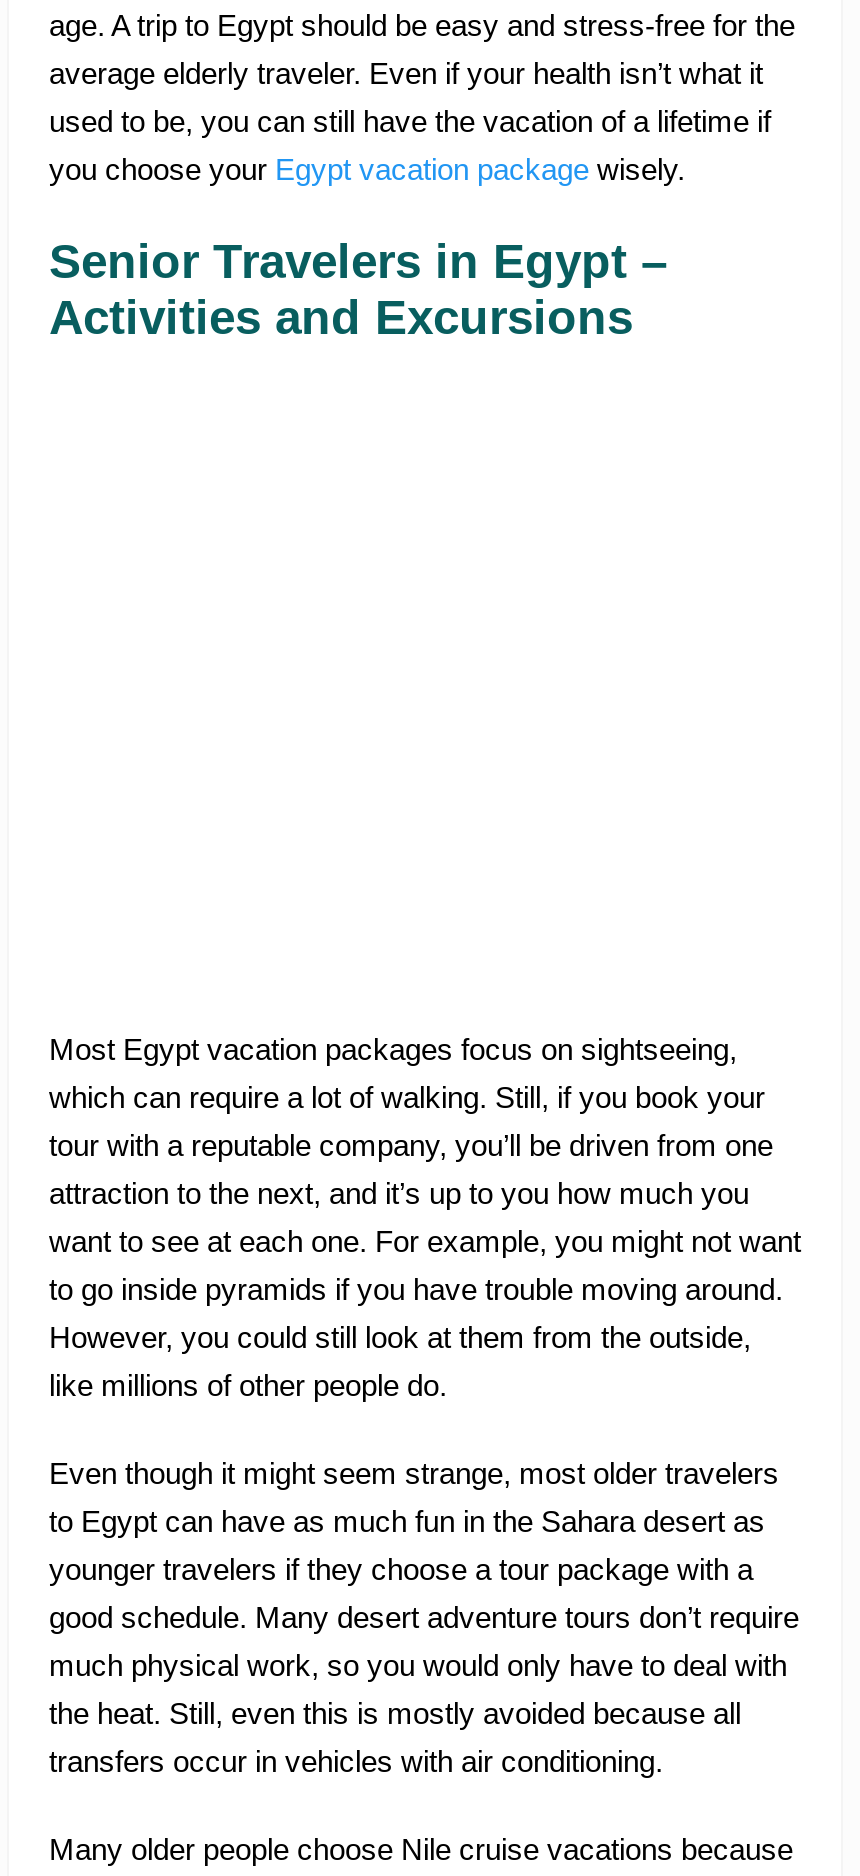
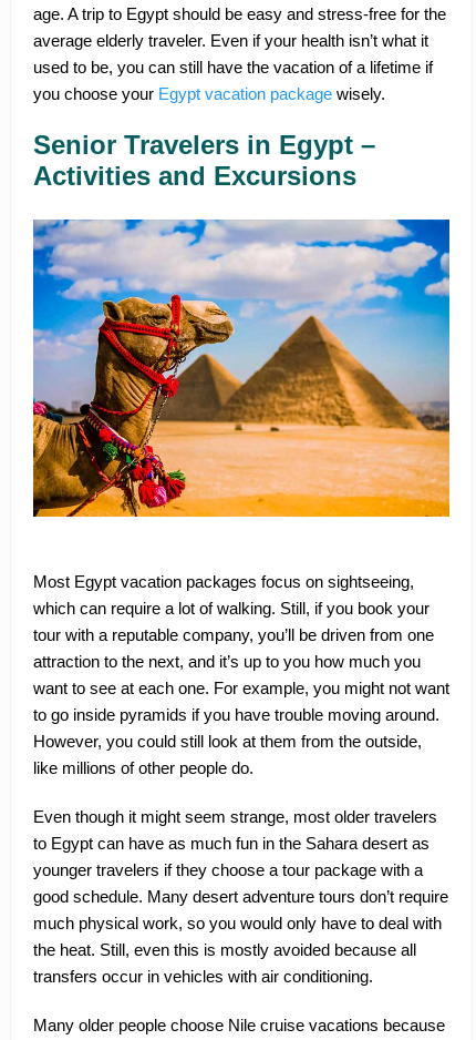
+ [image]
